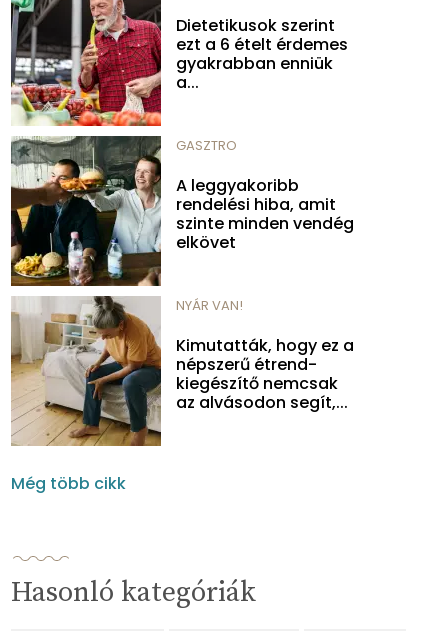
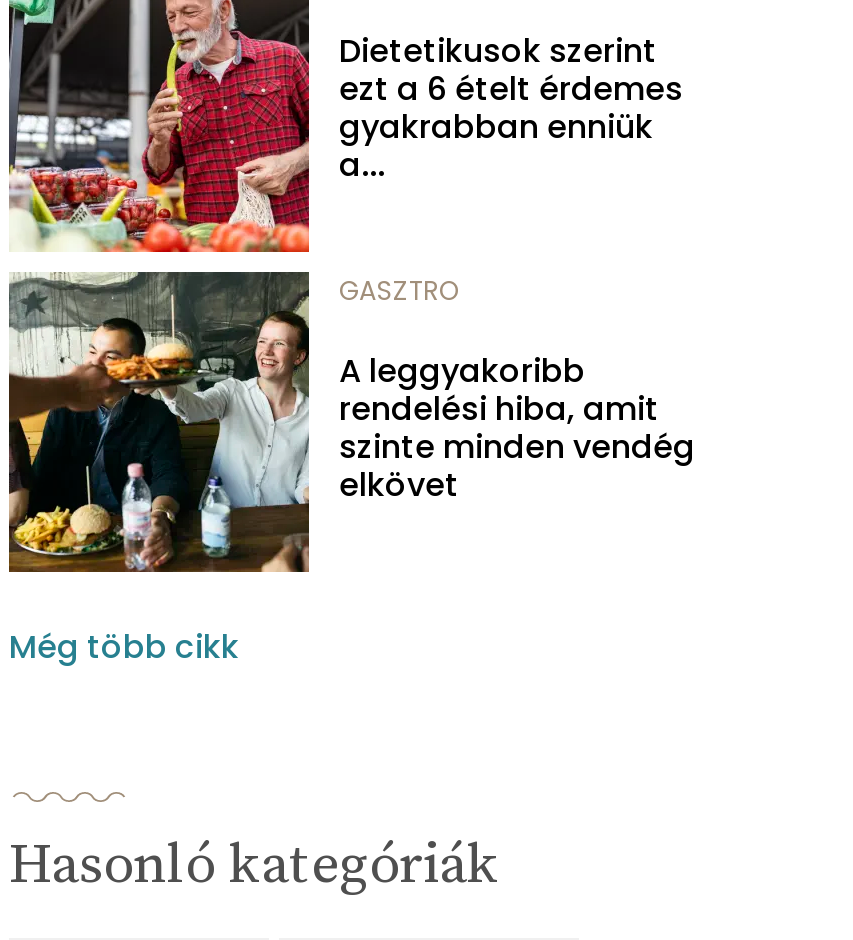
- [image]
- NYÁR VAN!
- Kimutatták, hogy ez a
- népszerű étrend-
- kiegészítő nemcsak
- az alvásodon segít,...
